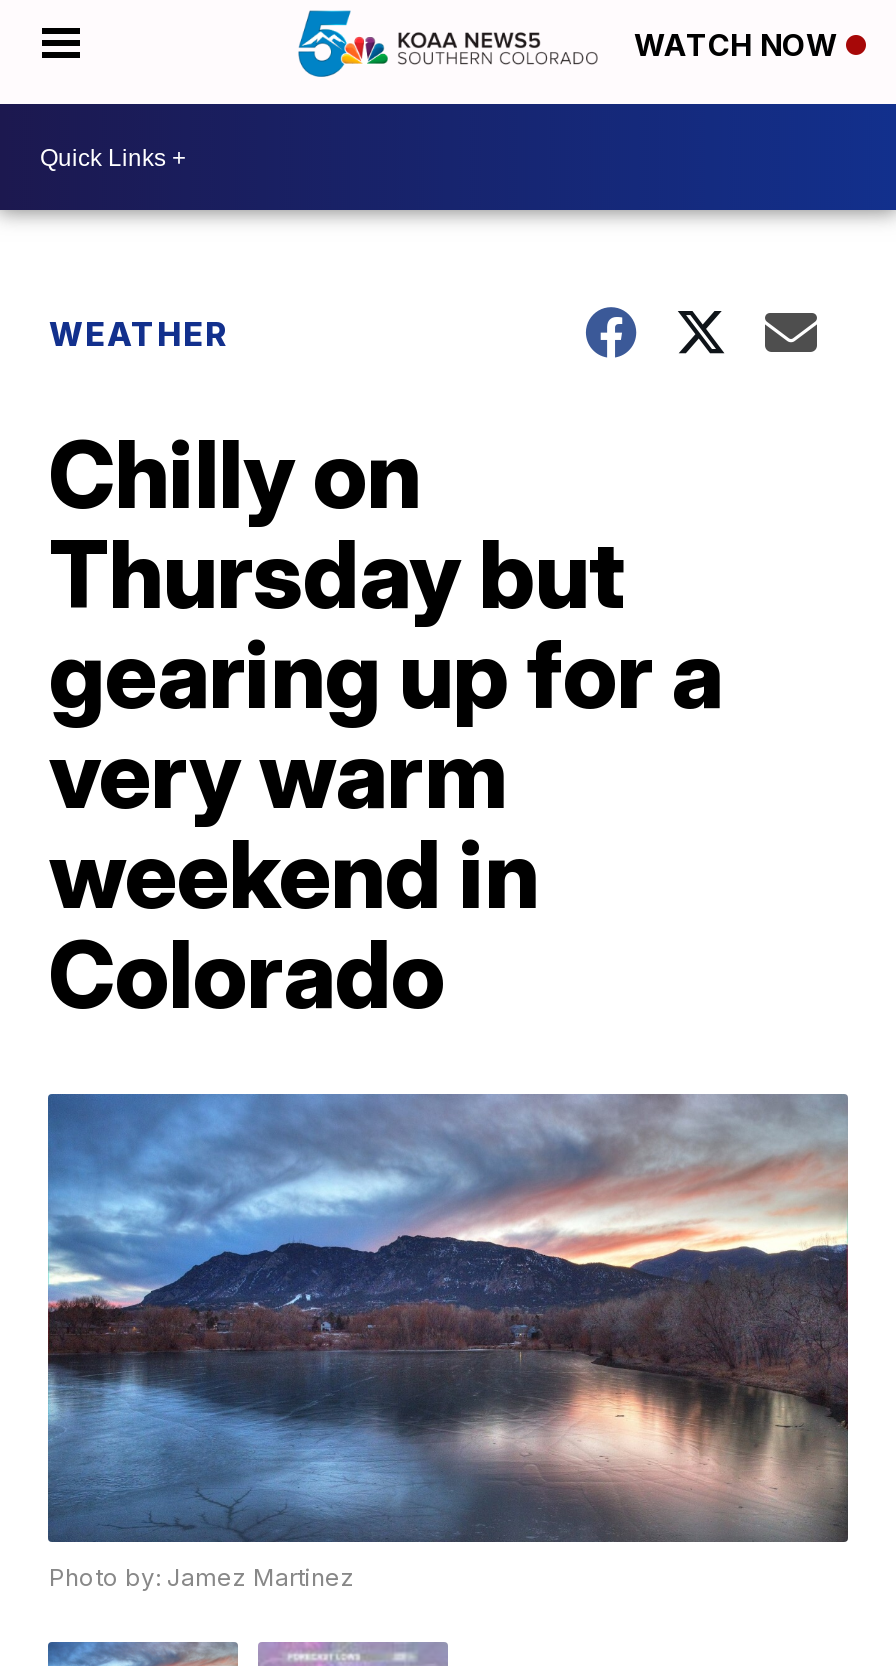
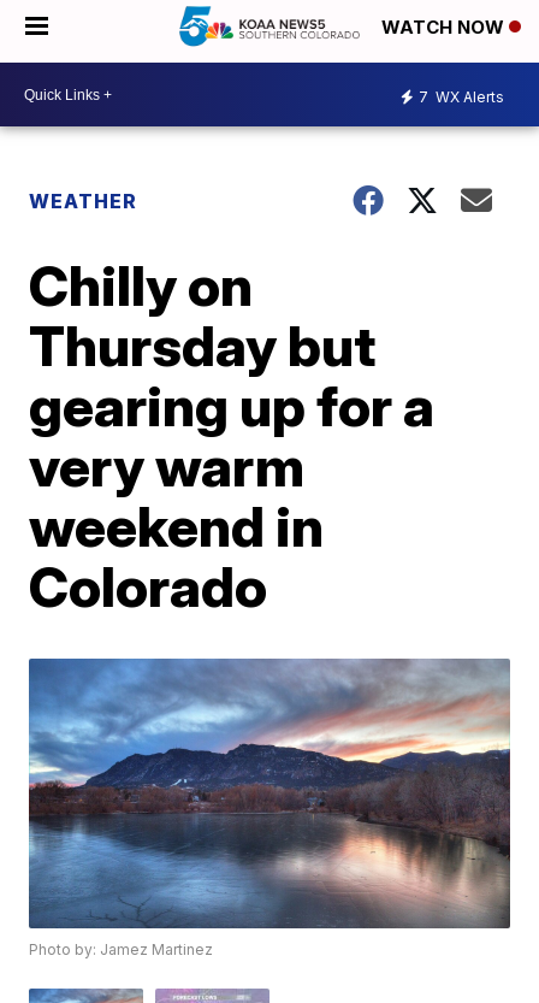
+ 7 WX Alerts
